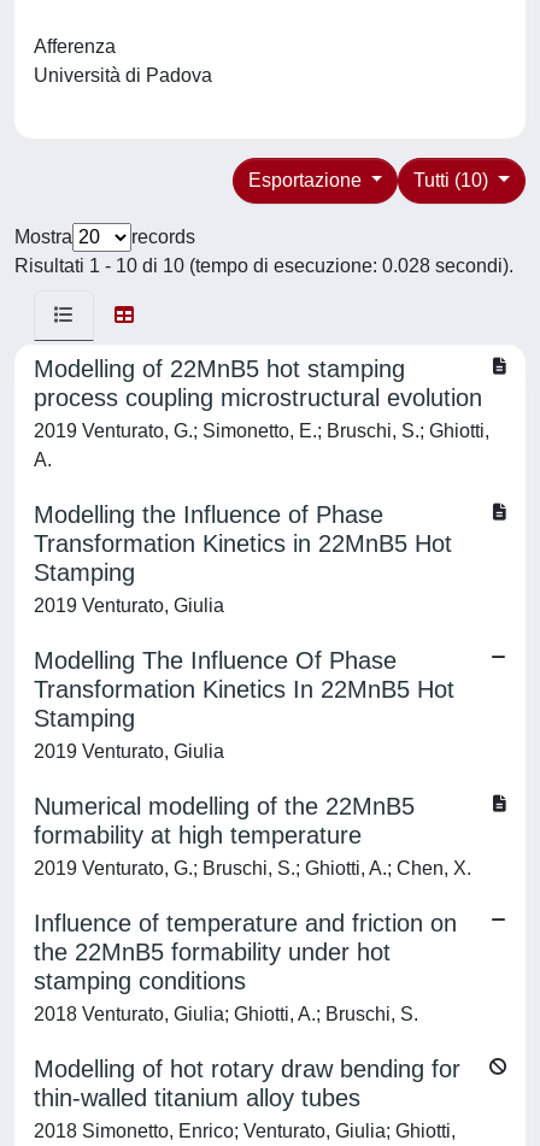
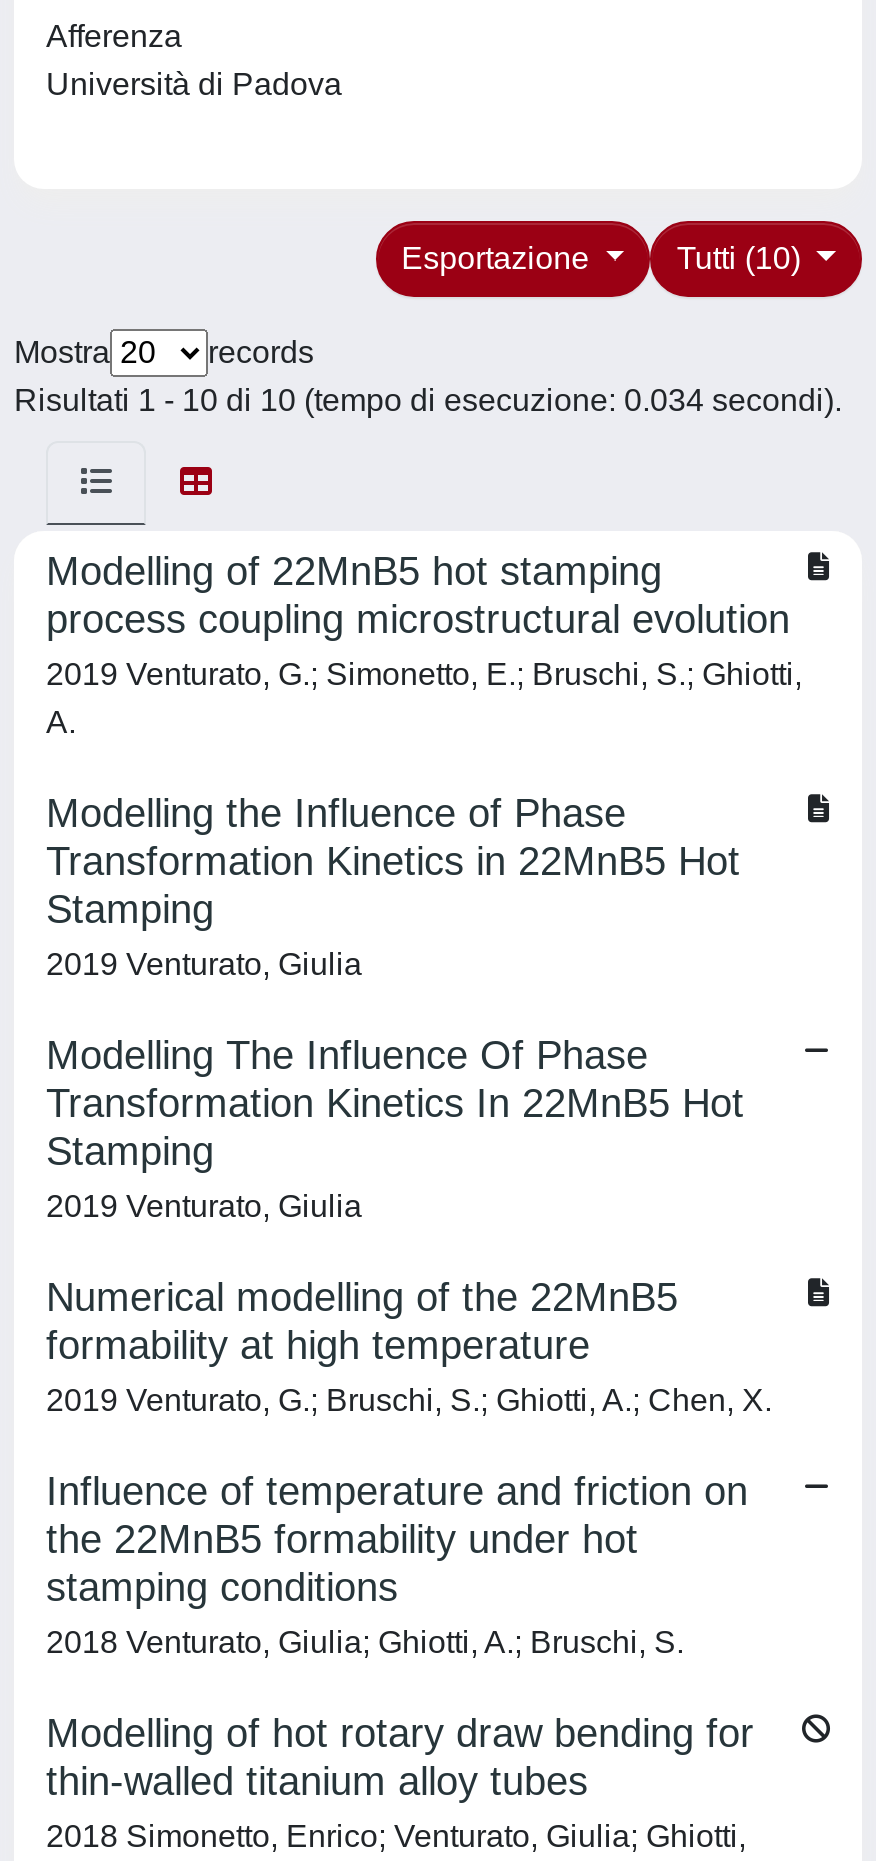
- Risultati 1 - 10 di 10 (tempo di esecuzione: 0.028 secondi).
+ Risultati 1 - 10 di 10 (tempo di esecuzione: 0.034 secondi).
